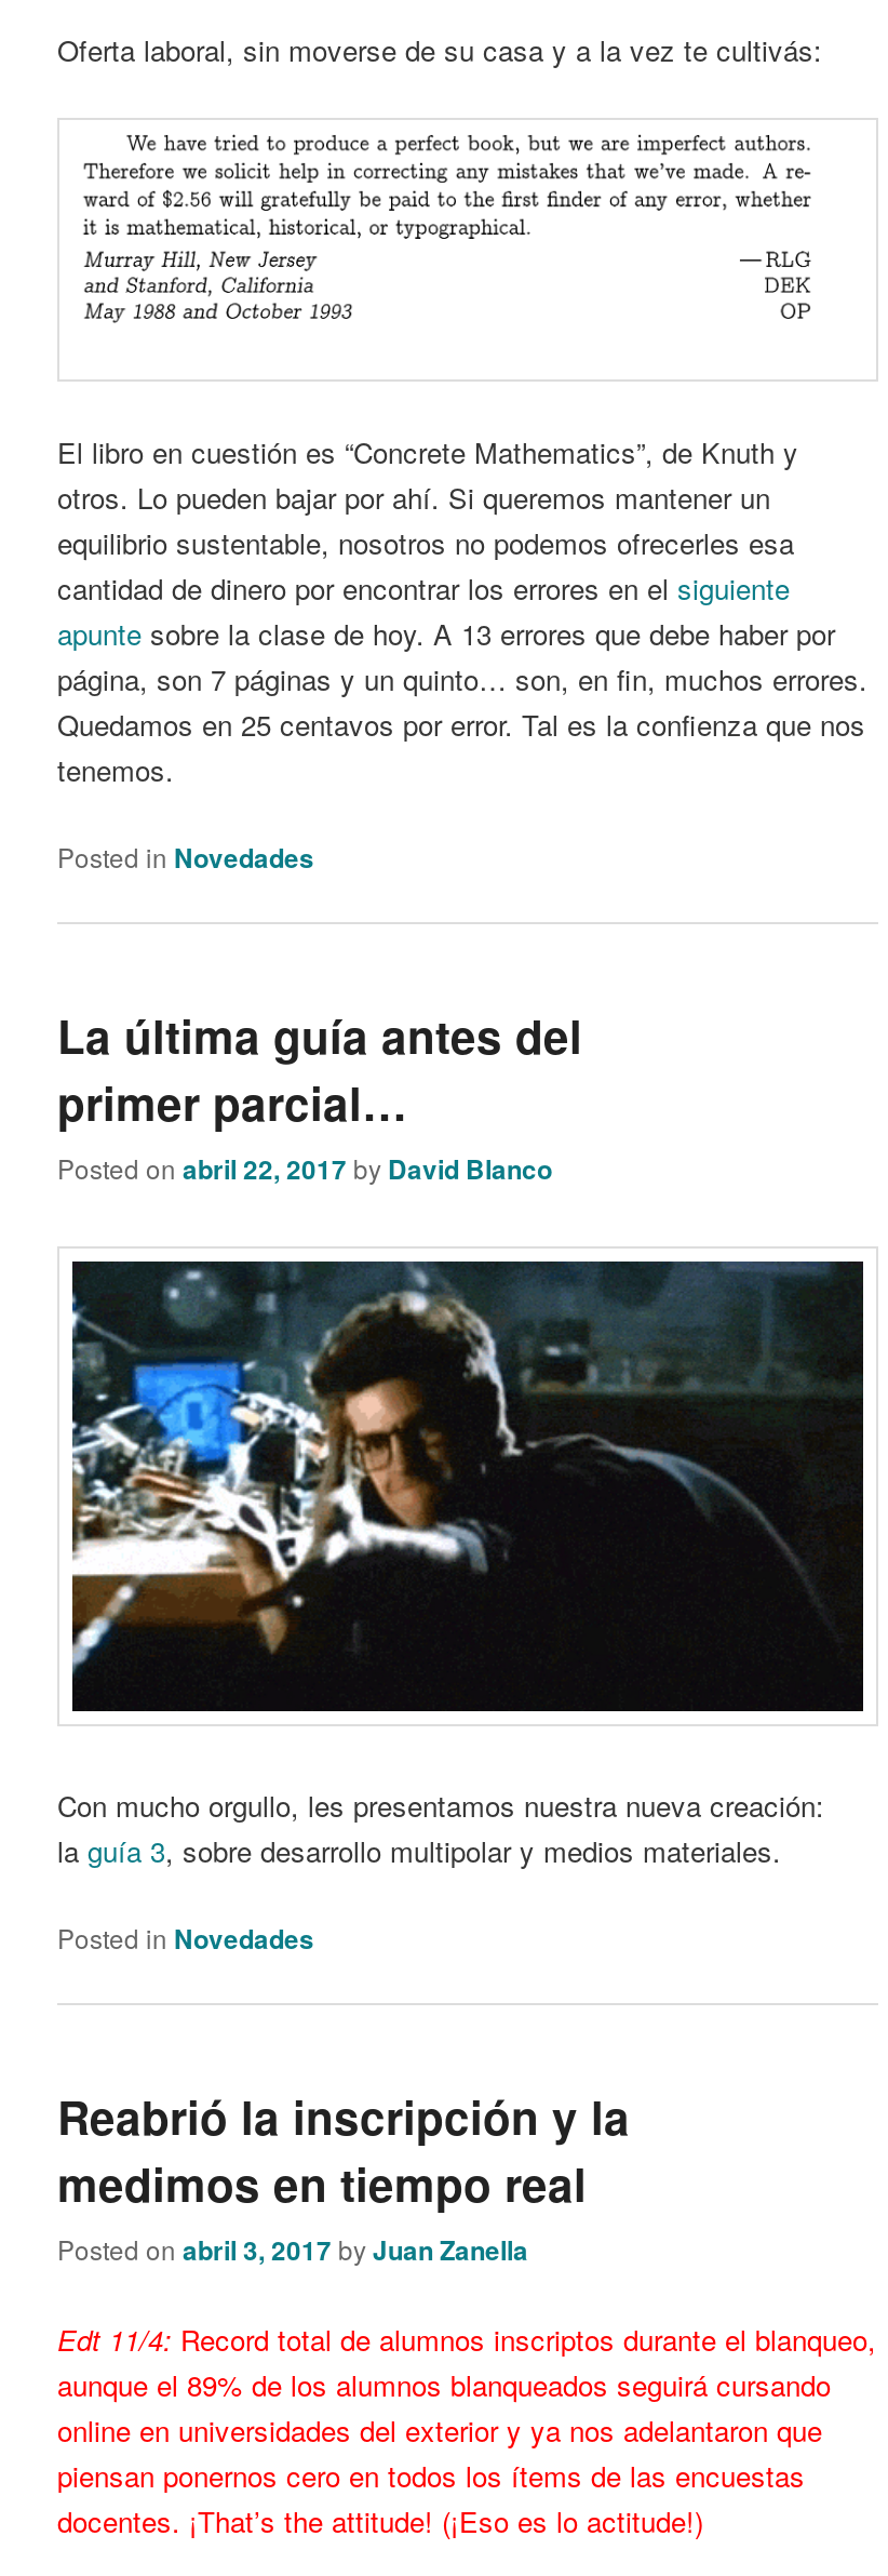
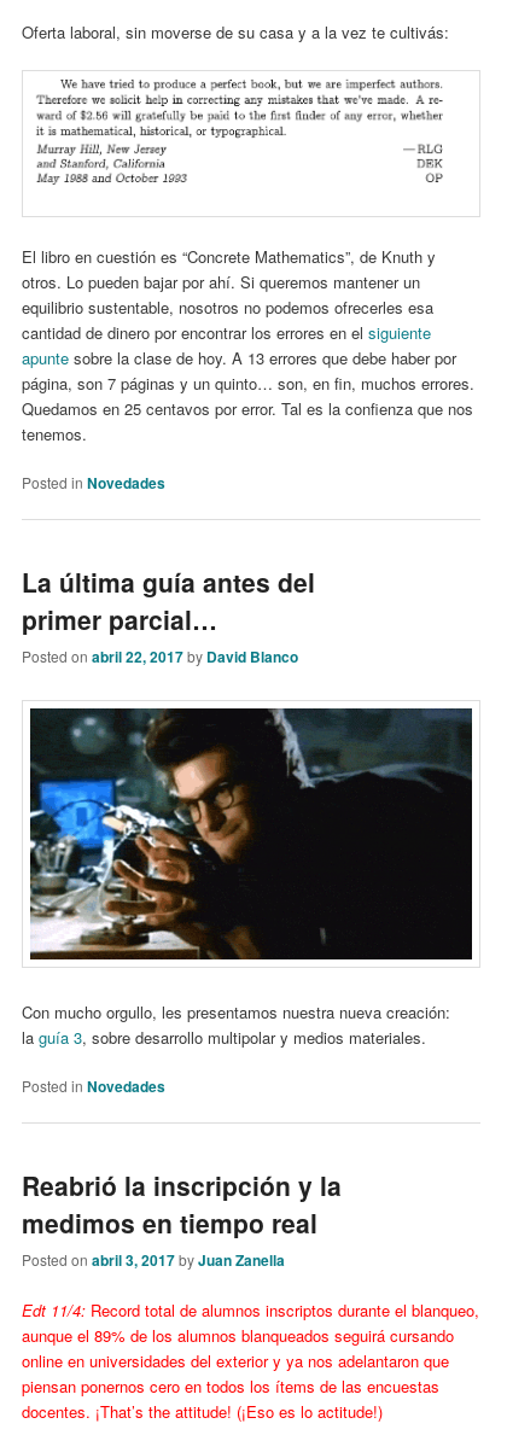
- [image]
+ [image]
